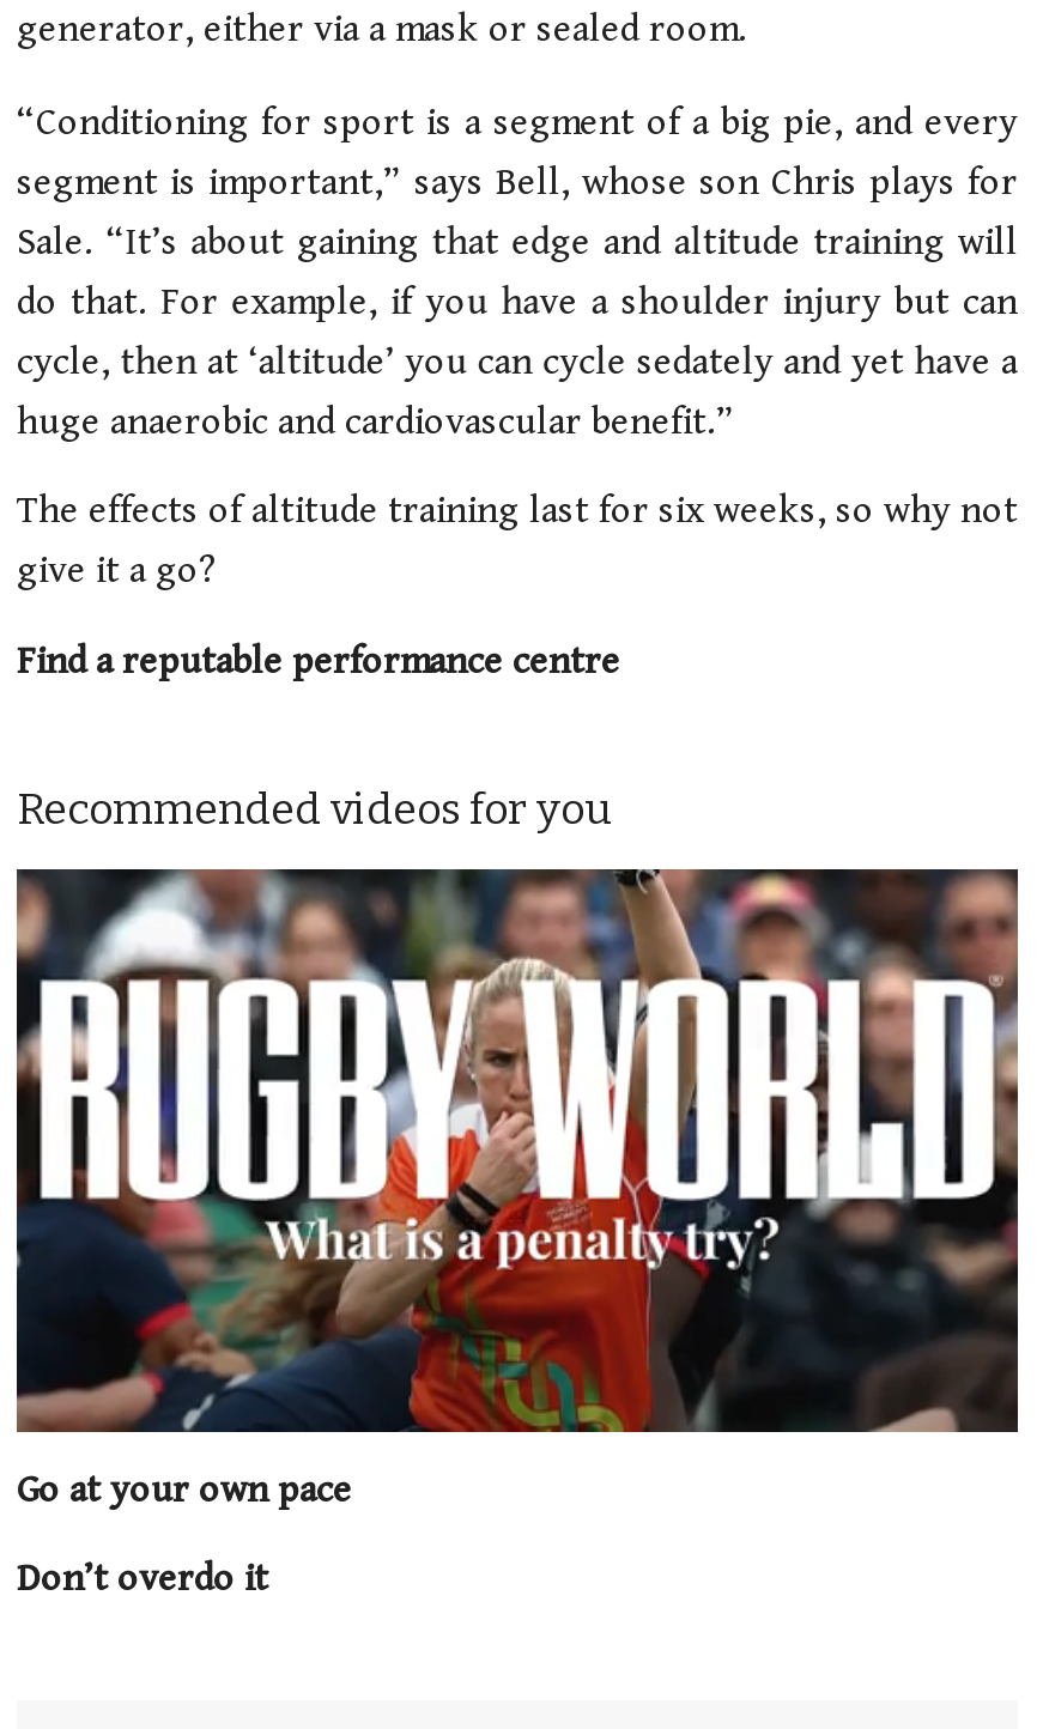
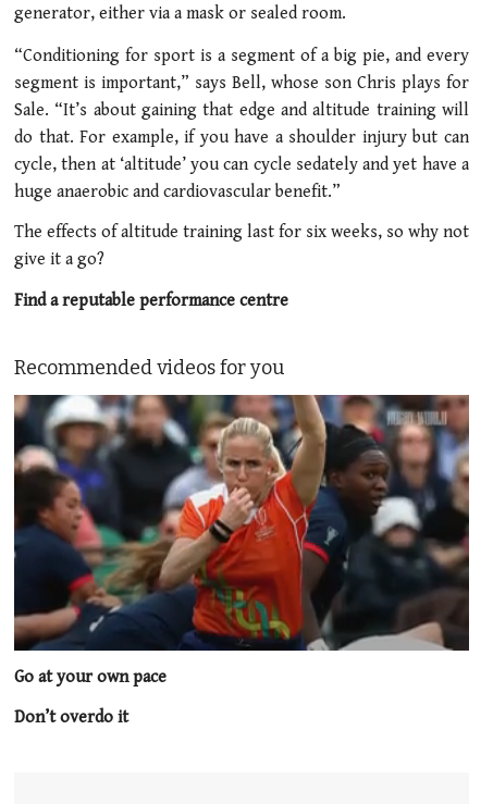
- [image]
+ [image]
